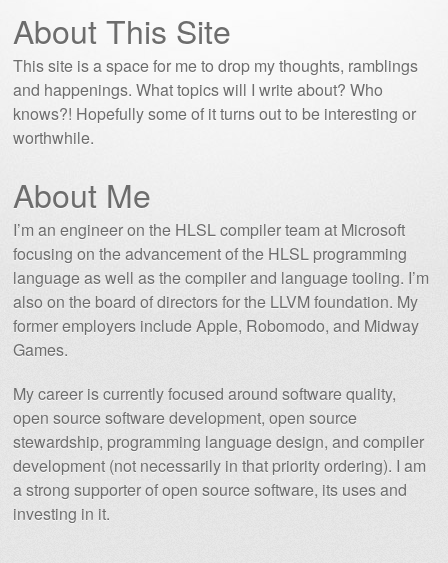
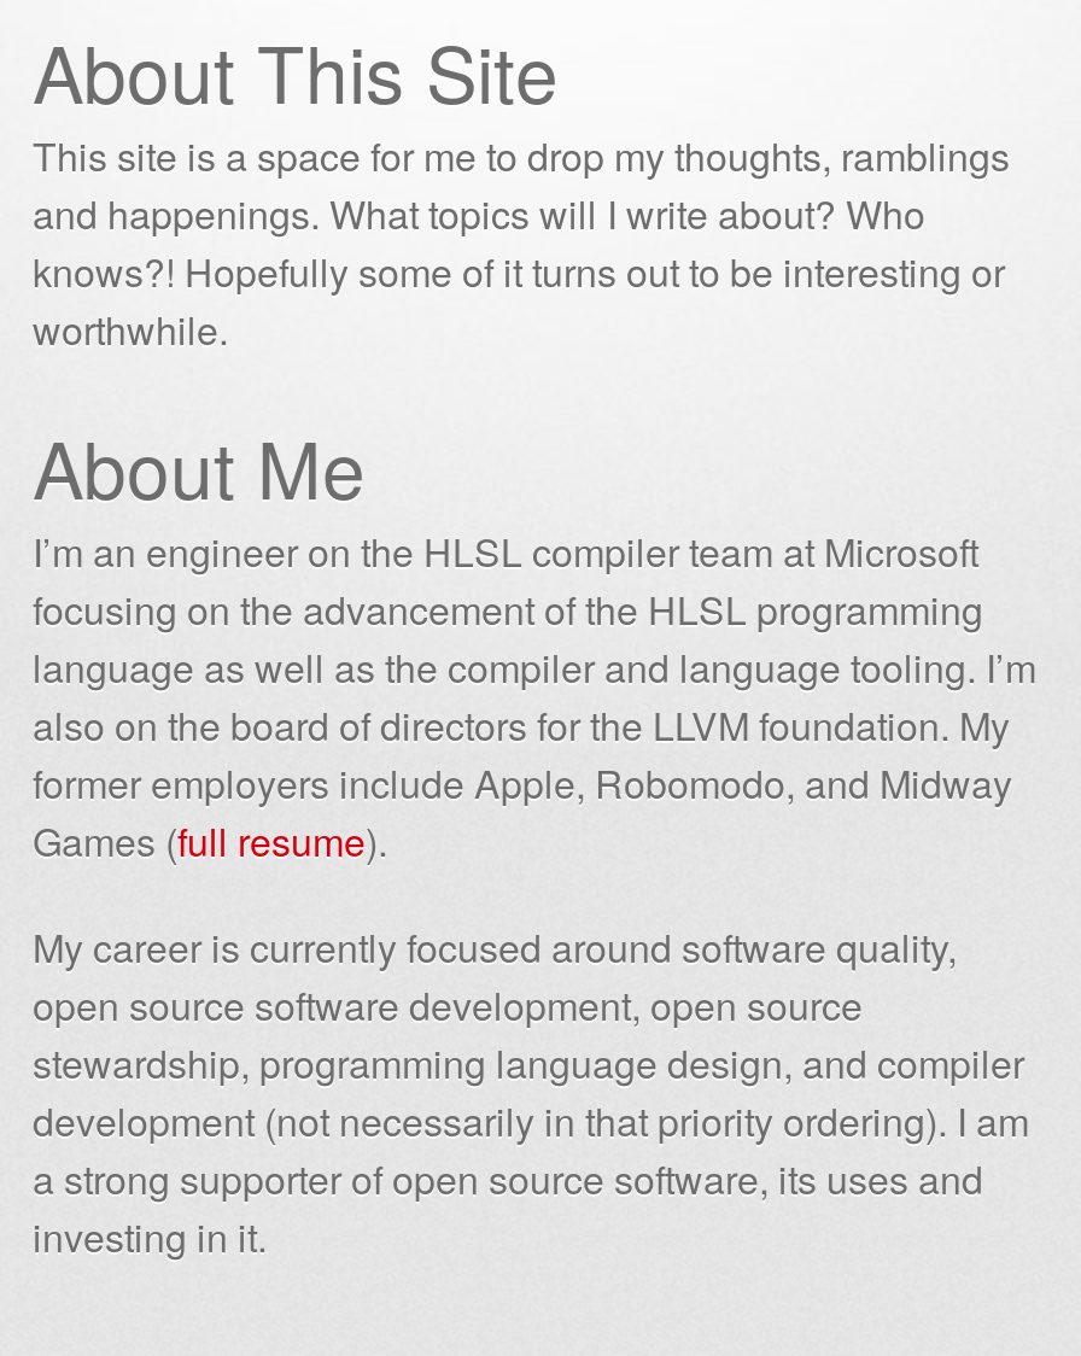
- Games.
+ Games (full resume).
